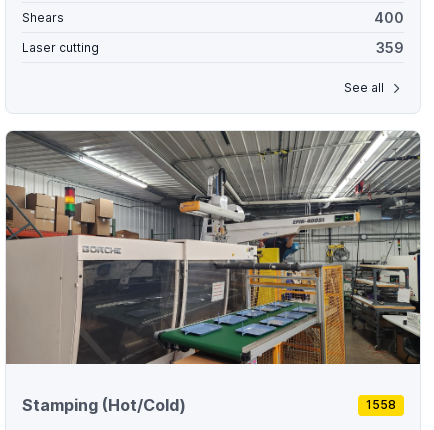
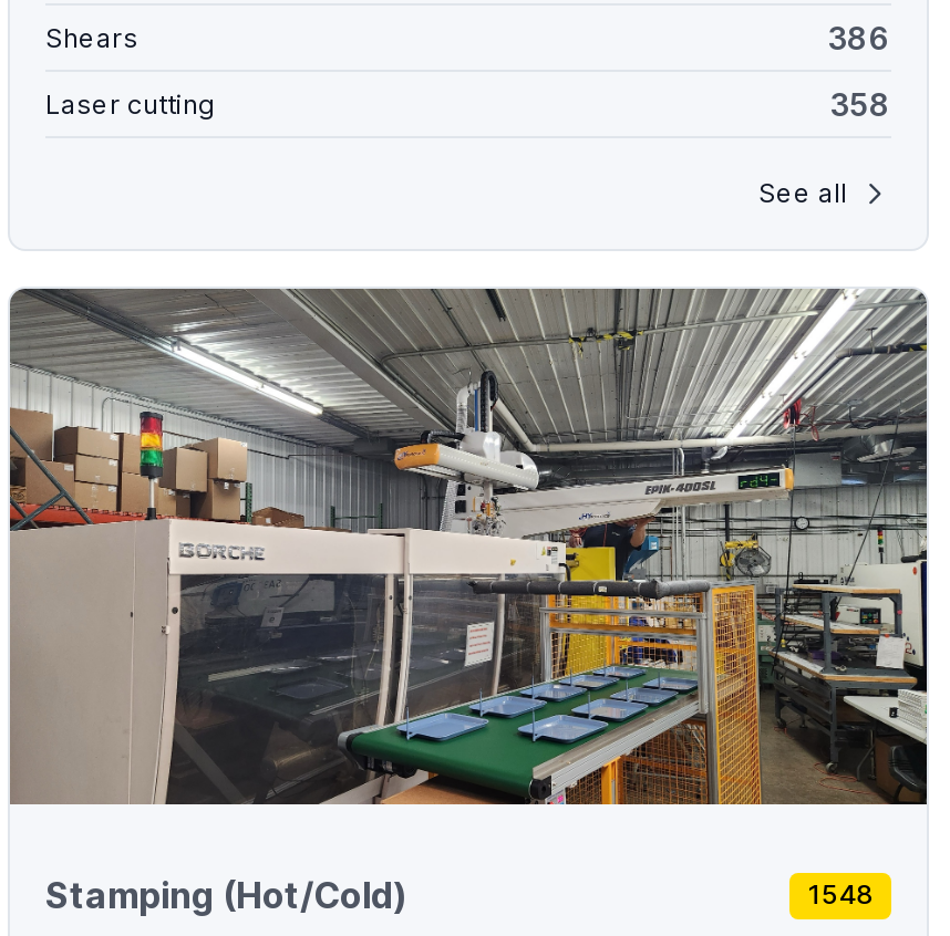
- 400
+ 386

- 359
+ 358

- 1558
+ 1548
